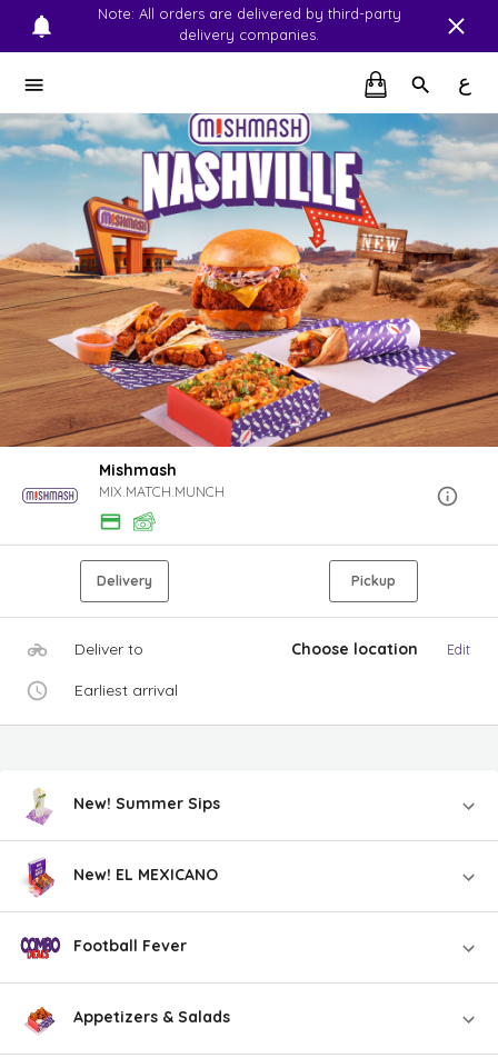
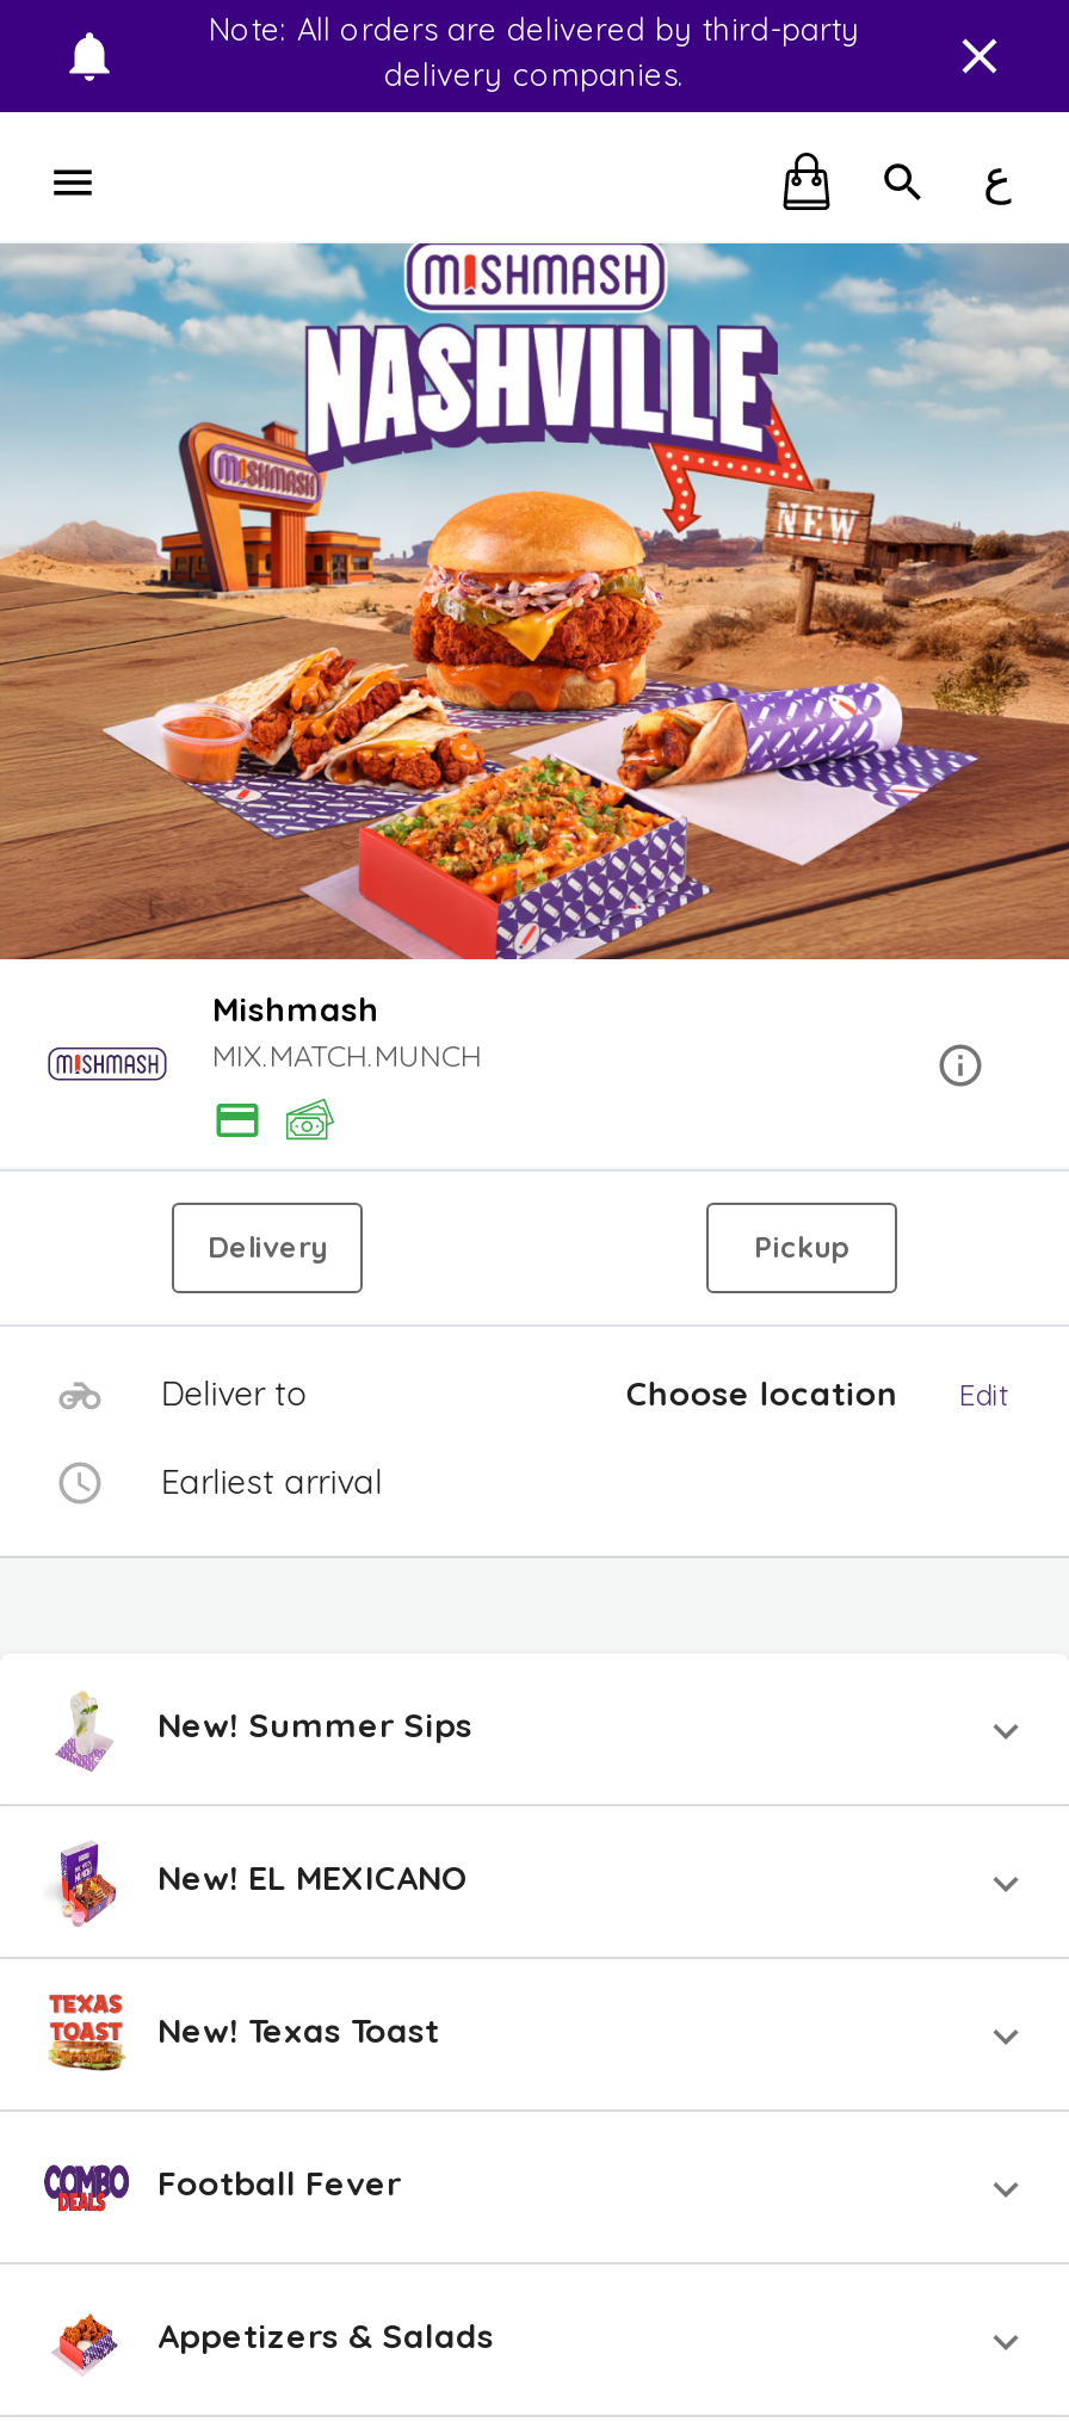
+ [image]
+ New! Texas Toast
